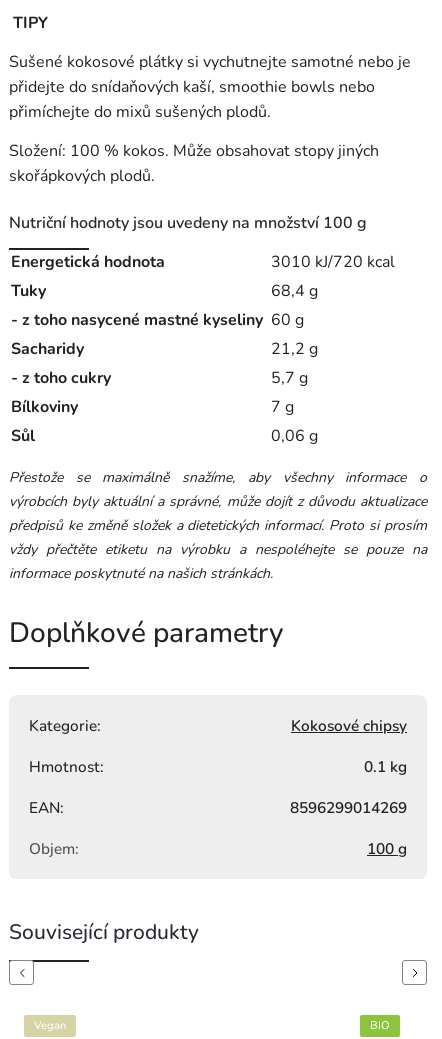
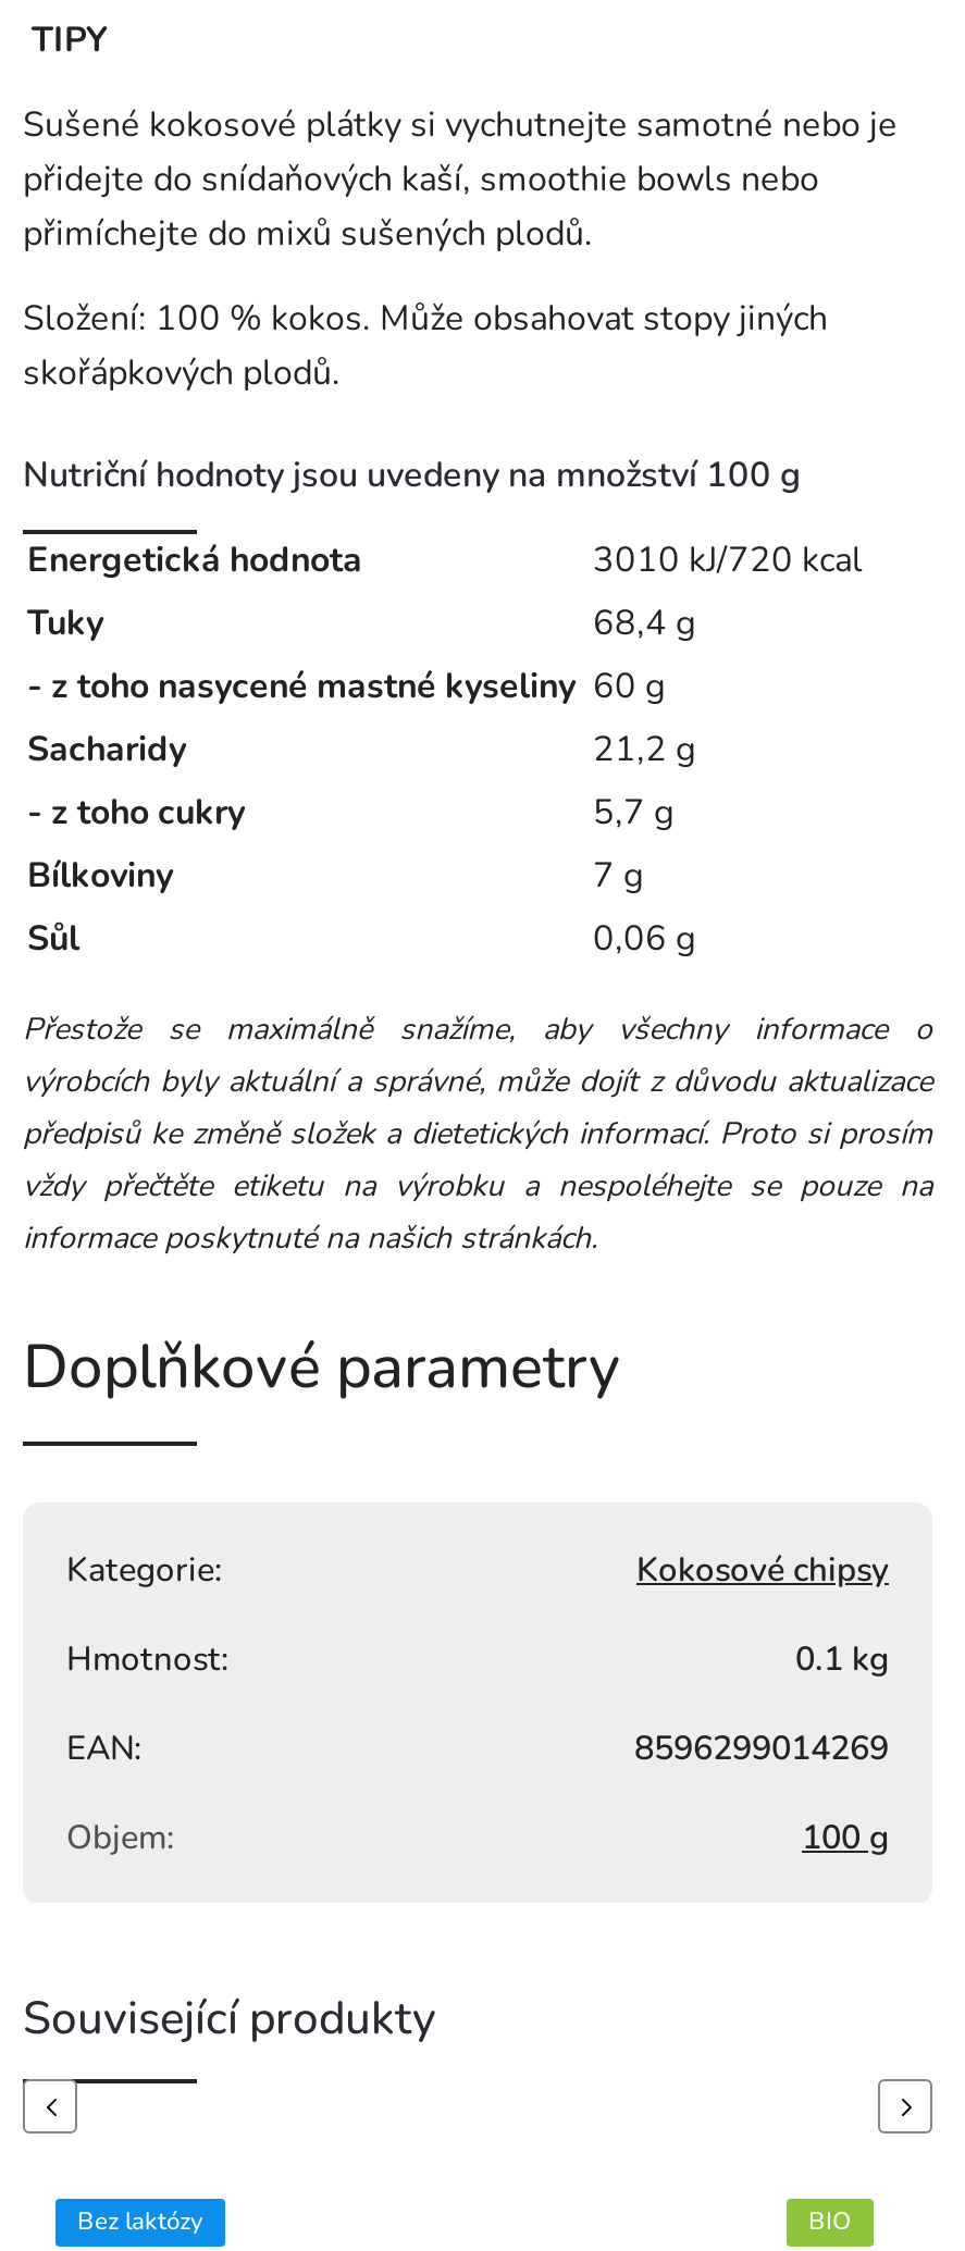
- Vegan
+ Bez laktózy
